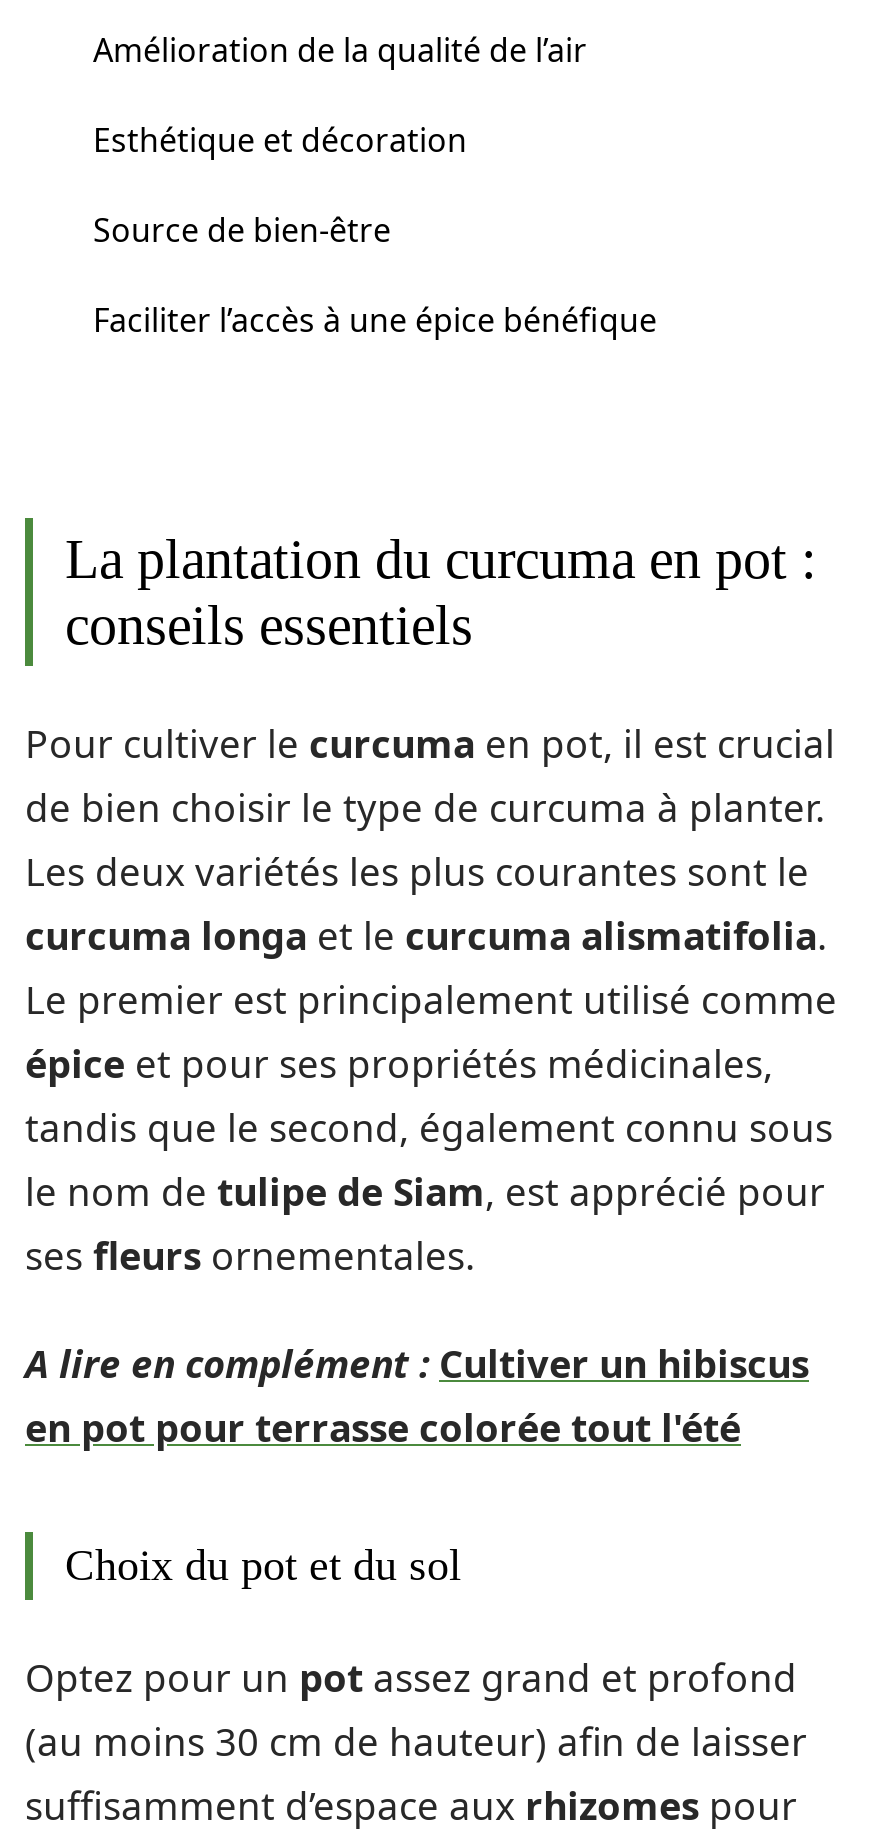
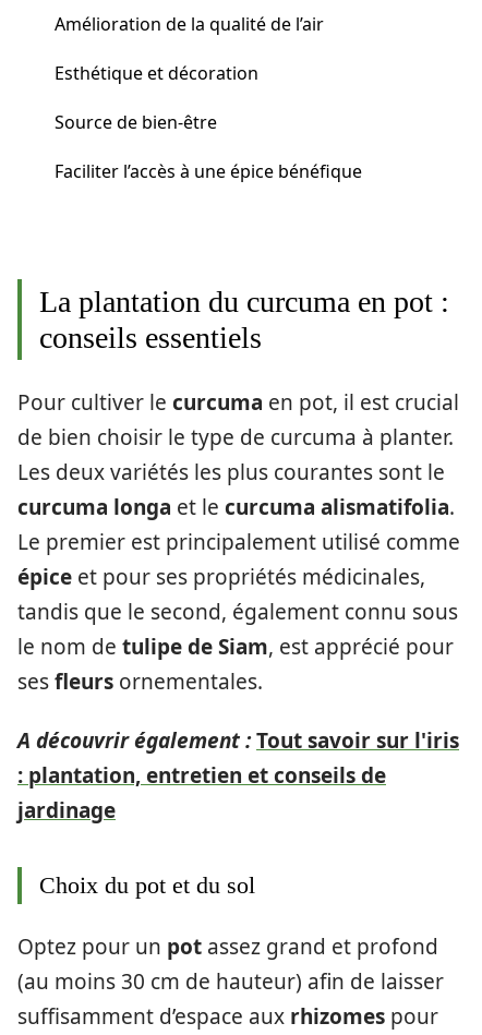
- A lire en complément : Cultiver un hibiscus
- en pot pour terrasse colorée tout l'été
+ A découvrir également : Tout savoir sur l'iris
+ : plantation, entretien et conseils de
+ jardinage
